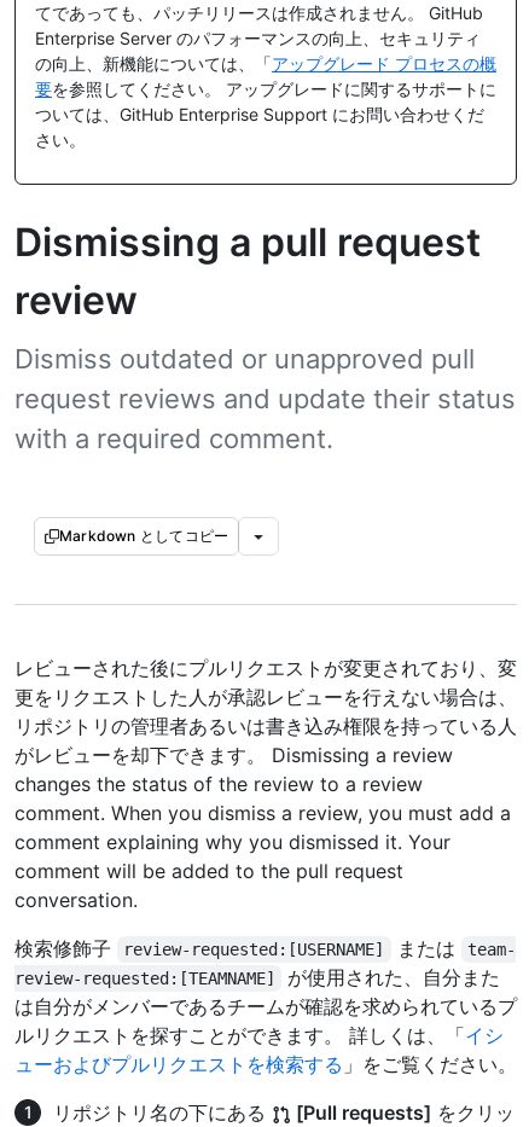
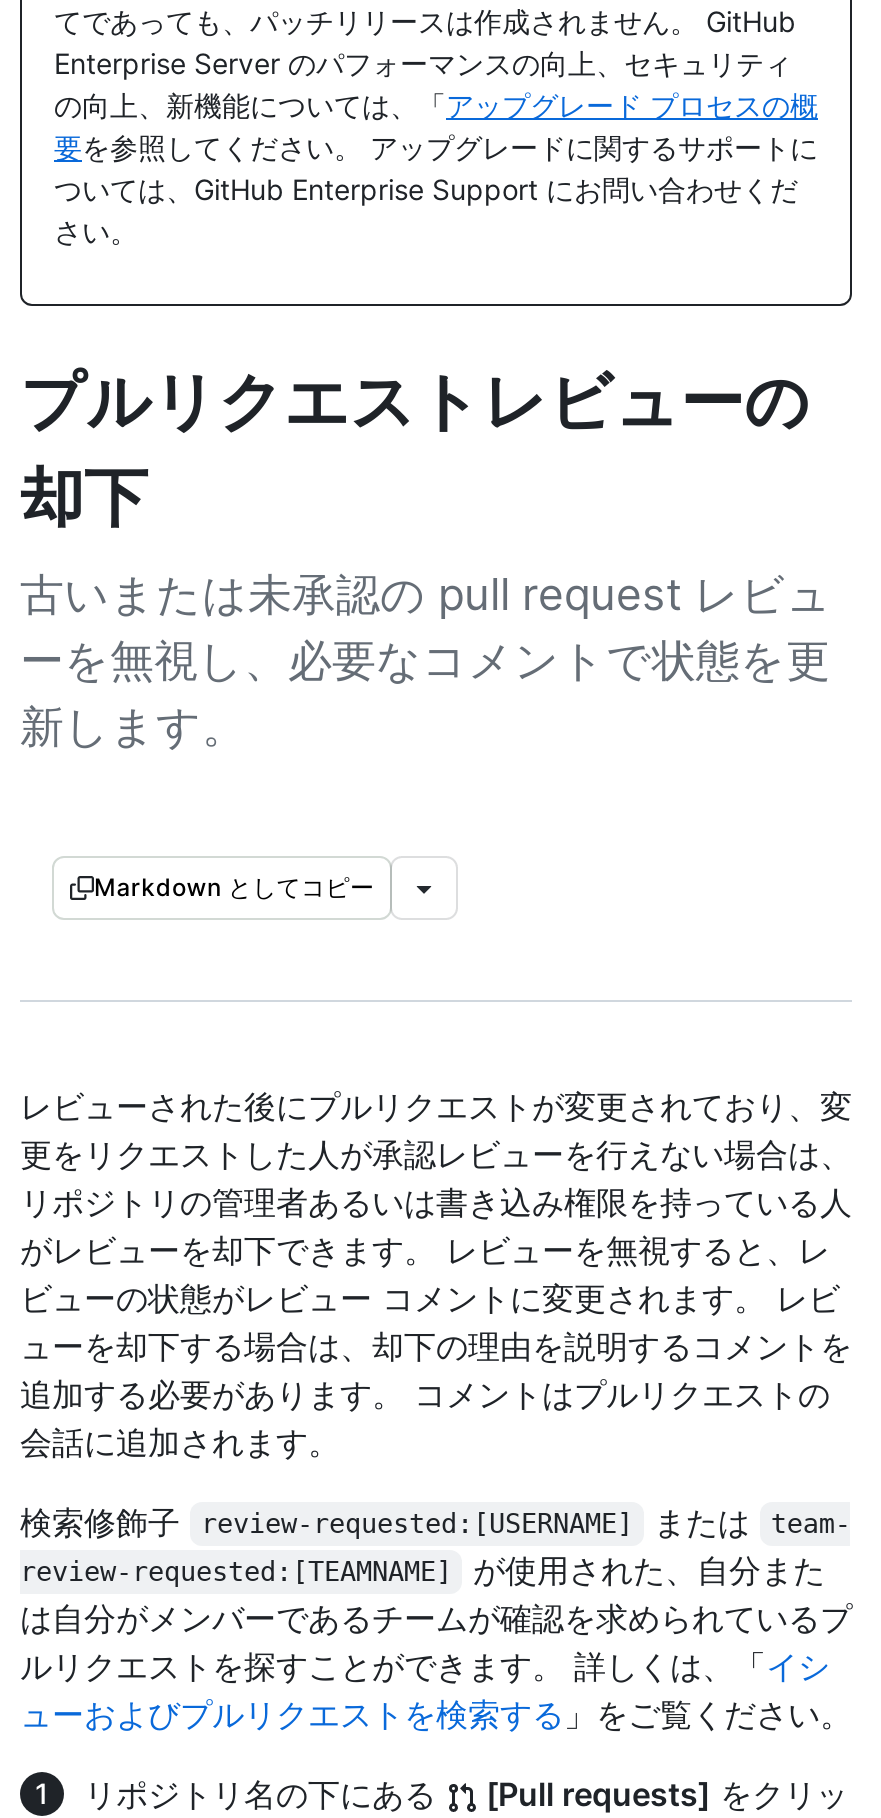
- Dismissing a pull request
- review
- Dismiss outdated or unapproved pull
- request reviews and update their status
- with a required comment.
+ プルリクエストレビューの
+ 却下
+ 古いまたは未承認の pull request レビュ
+ ーを無視し、必要なコメントで状態を更
+ 新します。

- がレビューを却下できます。 Dismissing a review
- changes the status of the review to a review
- comment. When you dismiss a review, you must add a
- comment explaining why you dismissed it. Your
- comment will be added to the pull request
- conversation.
+ がレビューを却下できます。 レビューを無視すると、レ
+ ビューの状態がレビュー コメントに変更されます。 レビ
+ ューを却下する場合は、却下の理由を説明するコメントを
+ 追加する必要があります。 コメントはプルリクエストの
+ 会話に追加されます。
